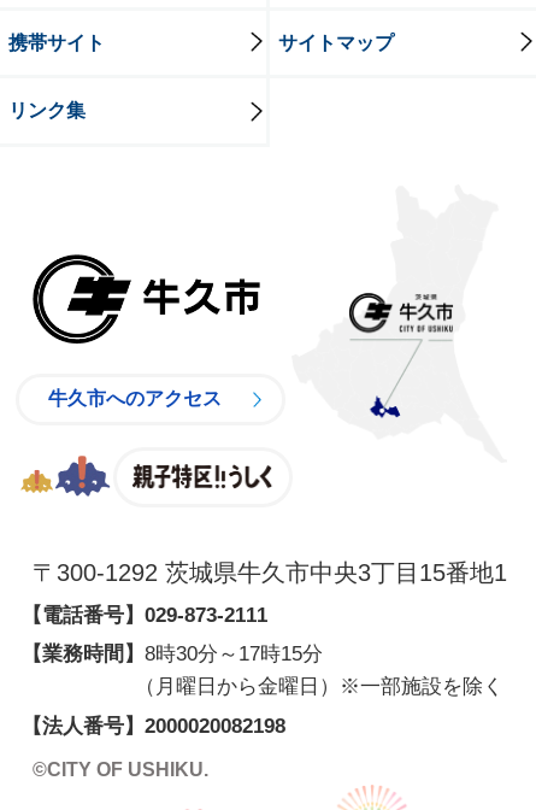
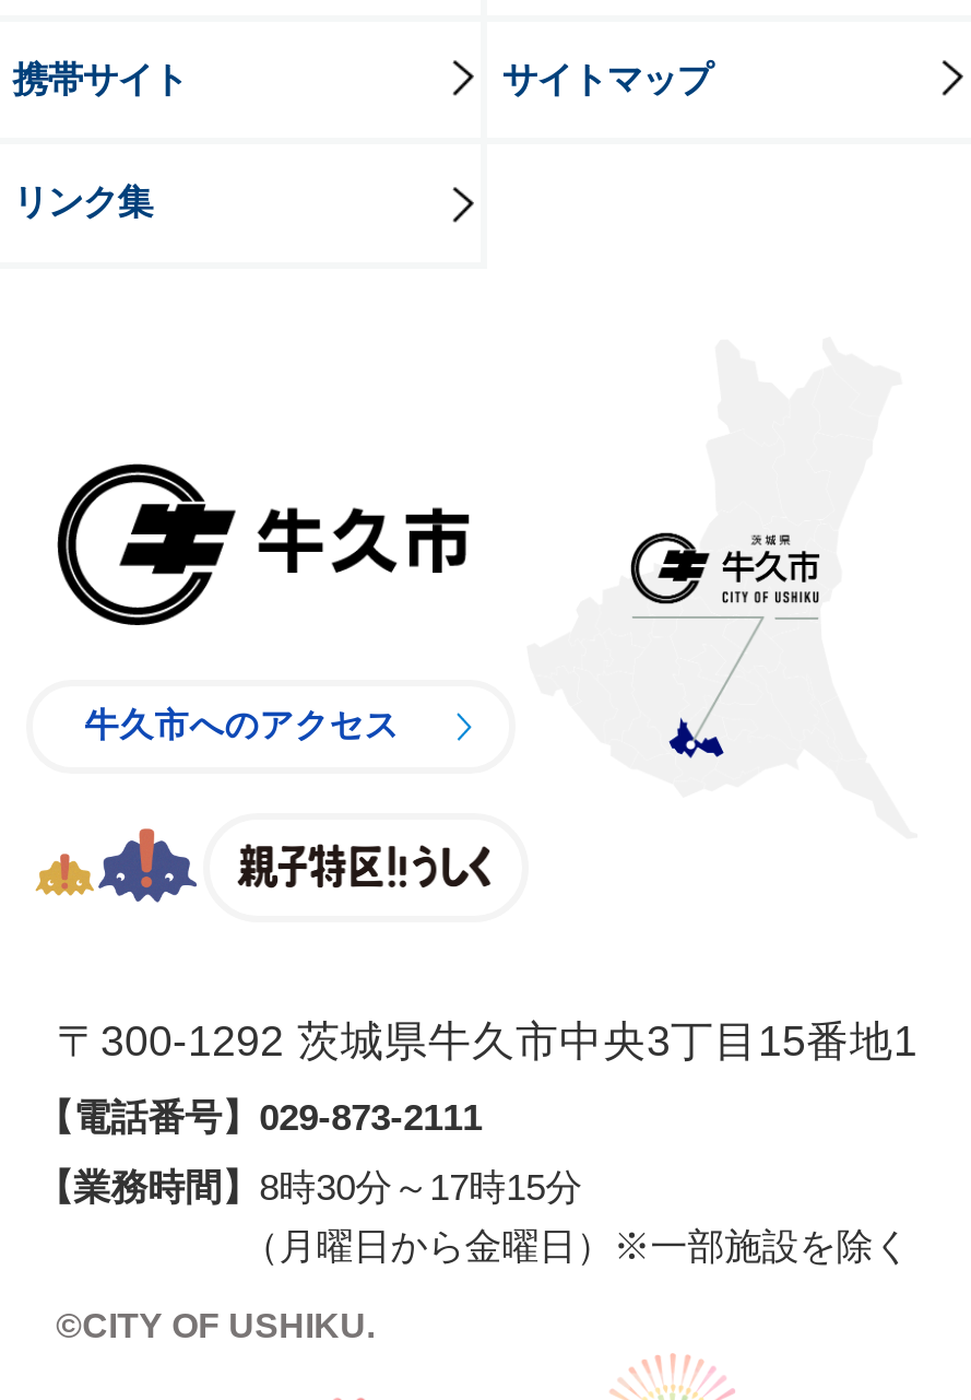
- 【法人番号】2000020082198
